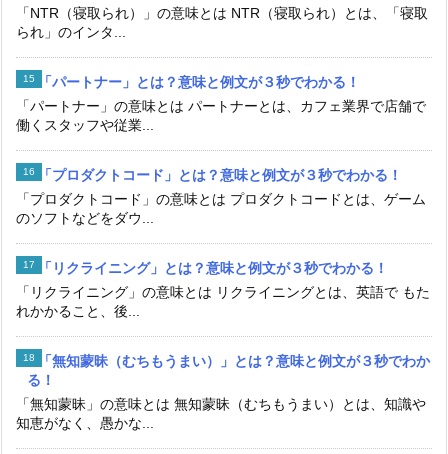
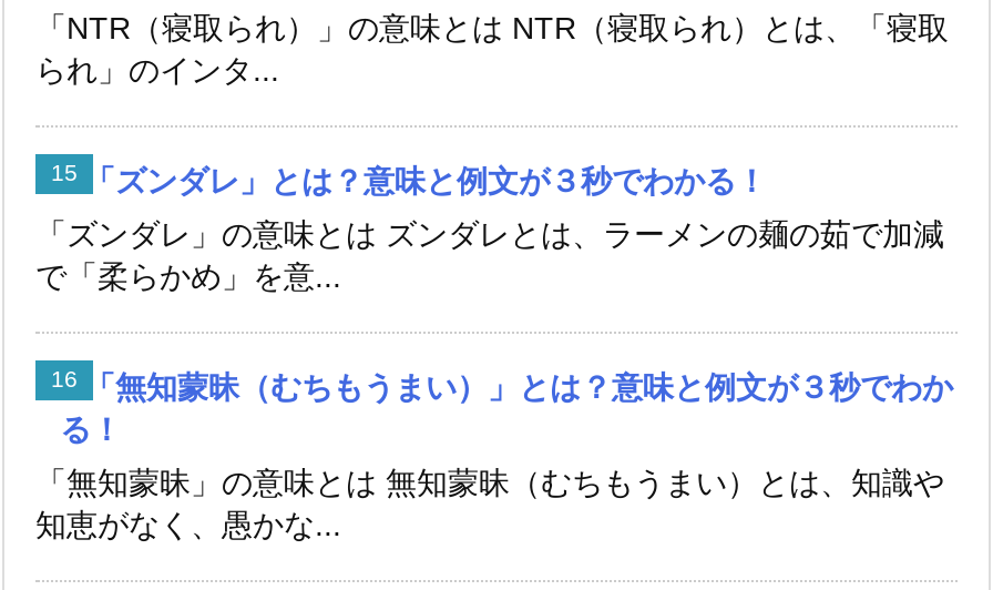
- 「パートナー」とは？意味と例文が３秒でわかる！
- 「パートナー」の意味とは パートナーとは、カフェ業界で店舗で
- 働くスタッフや従業...
- 「プロダクトコード」とは？意味と例文が３秒でわかる！
- 「プロダクトコード」の意味とは プロダクトコードとは、ゲーム
- のソフトなどをダウ...
- 「リクライニング」とは？意味と例文が３秒でわかる！
- 「リクライニング」の意味とは リクライニングとは、英語で もた
- れかかること、後...
+ 「ズンダレ」とは？意味と例文が３秒でわかる！
+ 「ズンダレ」の意味とは ズンダレとは、ラーメンの麺の茹で加減
+ で「柔らかめ」を意...
